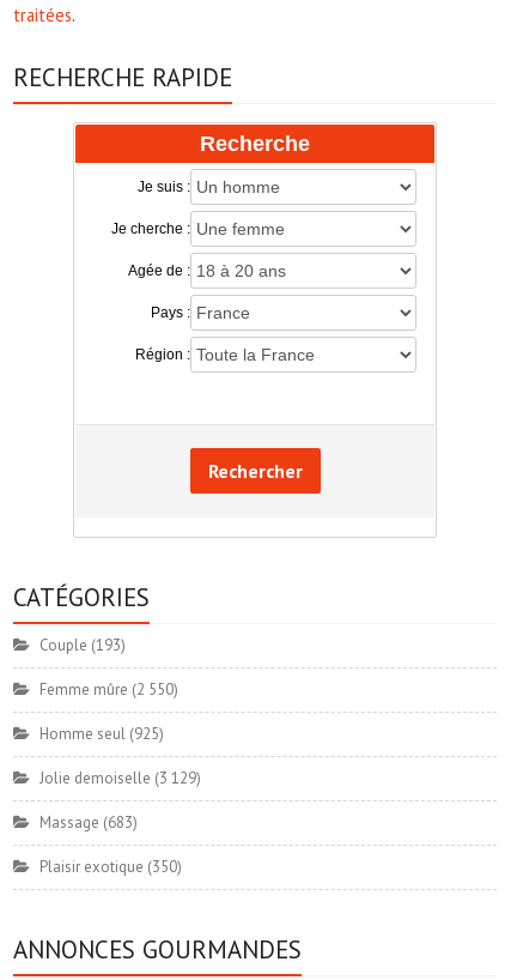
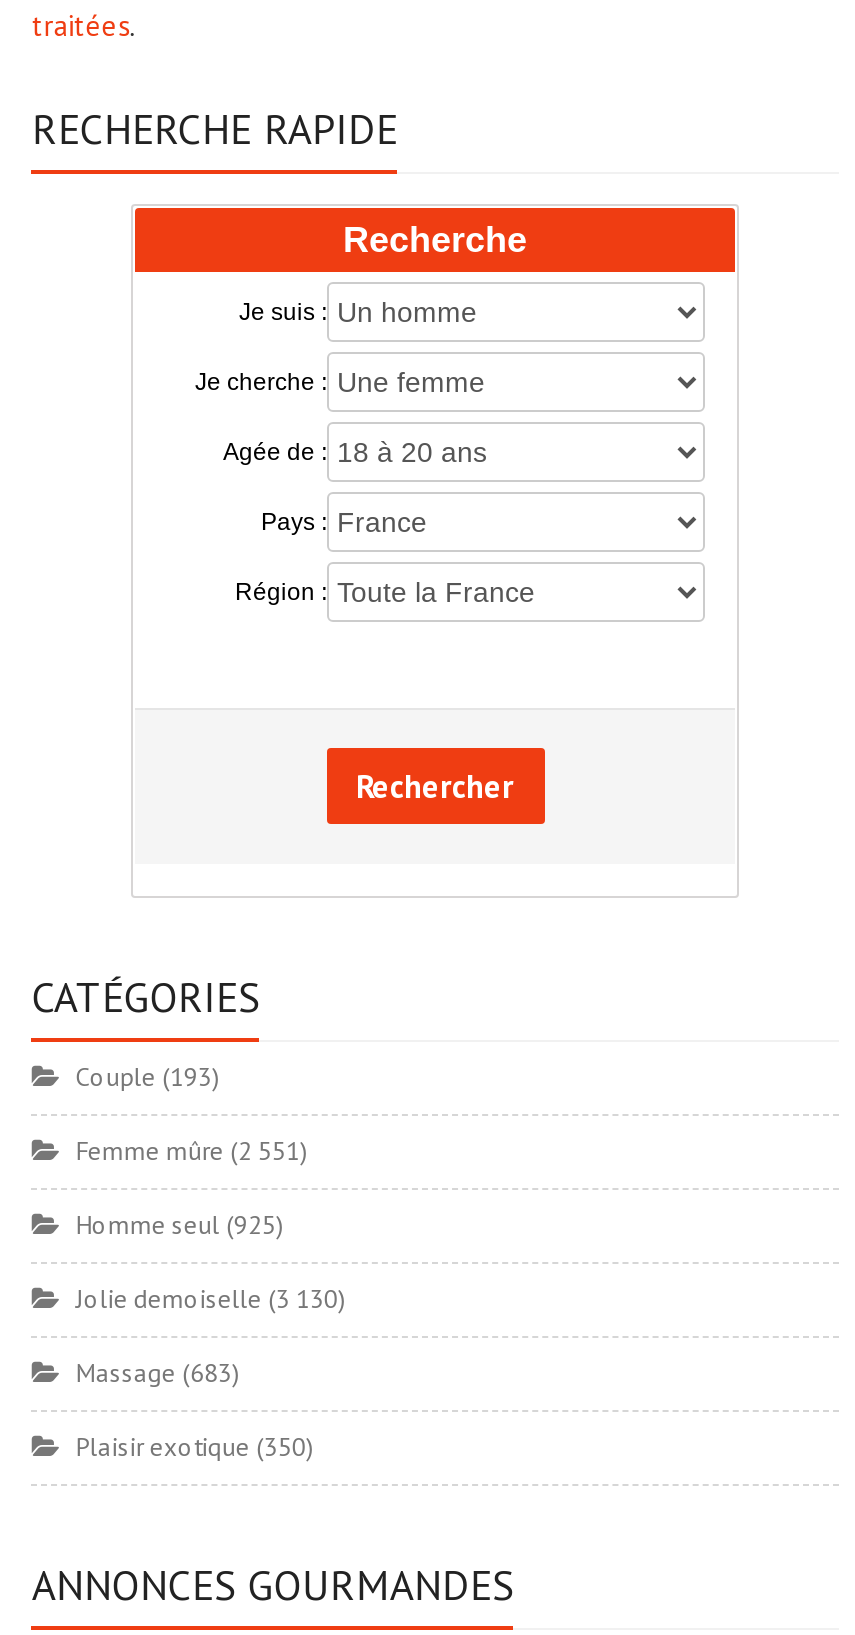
- Femme mûre (2 550)
+ Femme mûre (2 551)

- Jolie demoiselle (3 129)
+ Jolie demoiselle (3 130)
